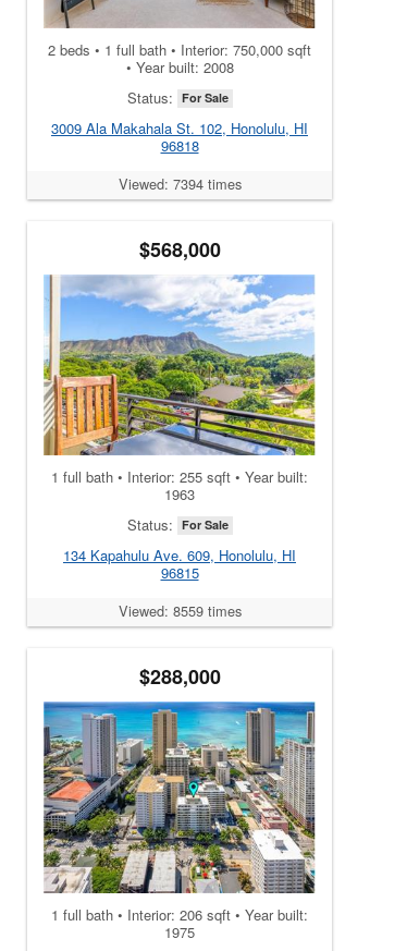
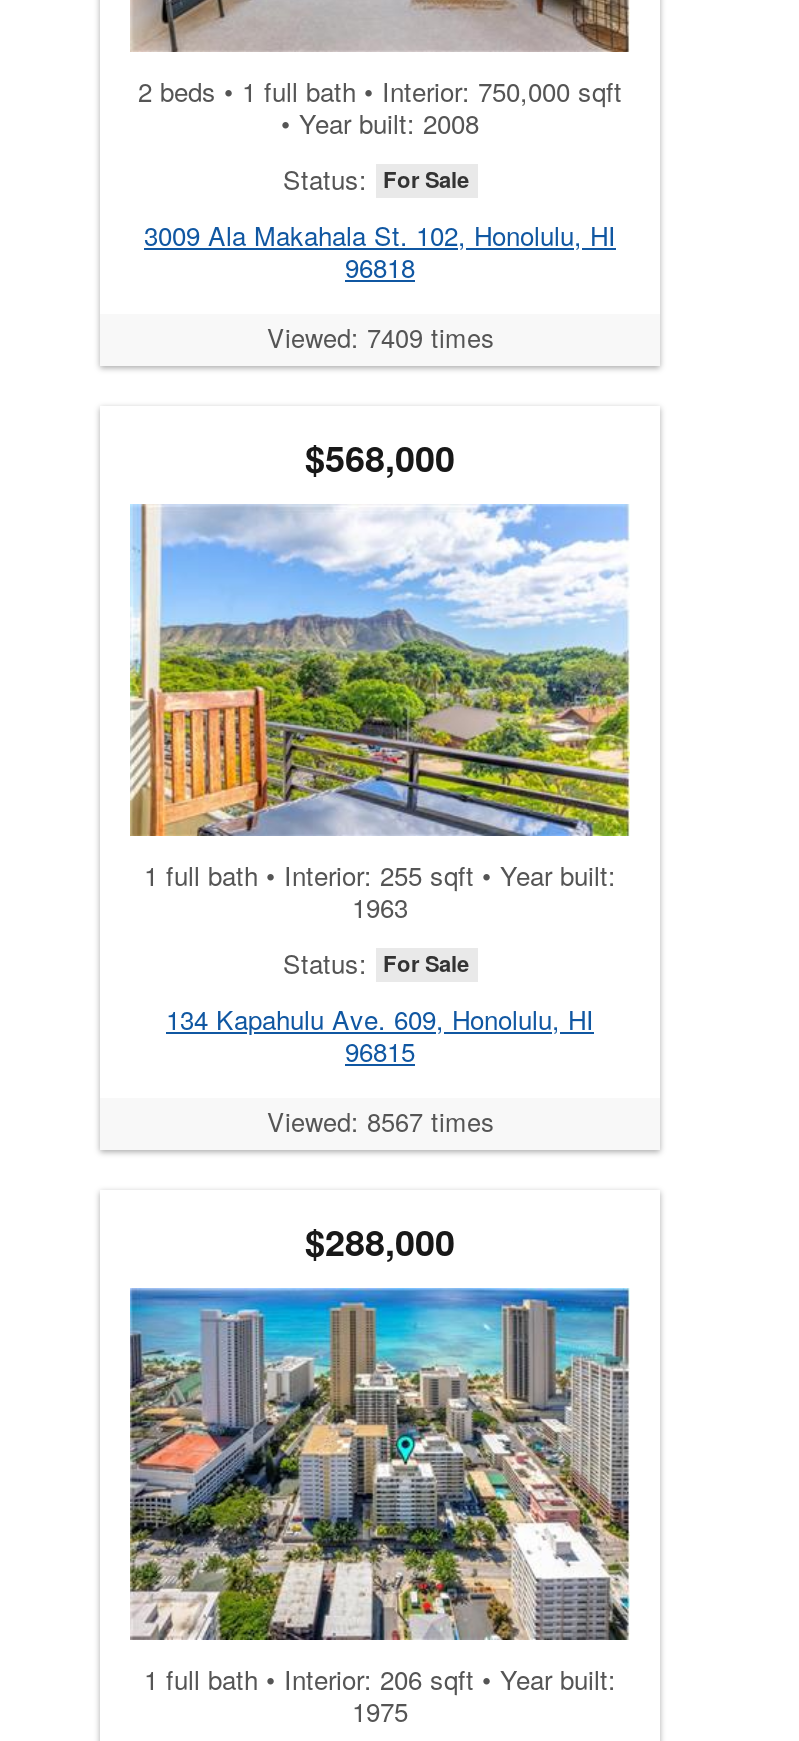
- Viewed: 7394 times
+ Viewed: 7409 times

- Viewed: 8559 times
+ Viewed: 8567 times
